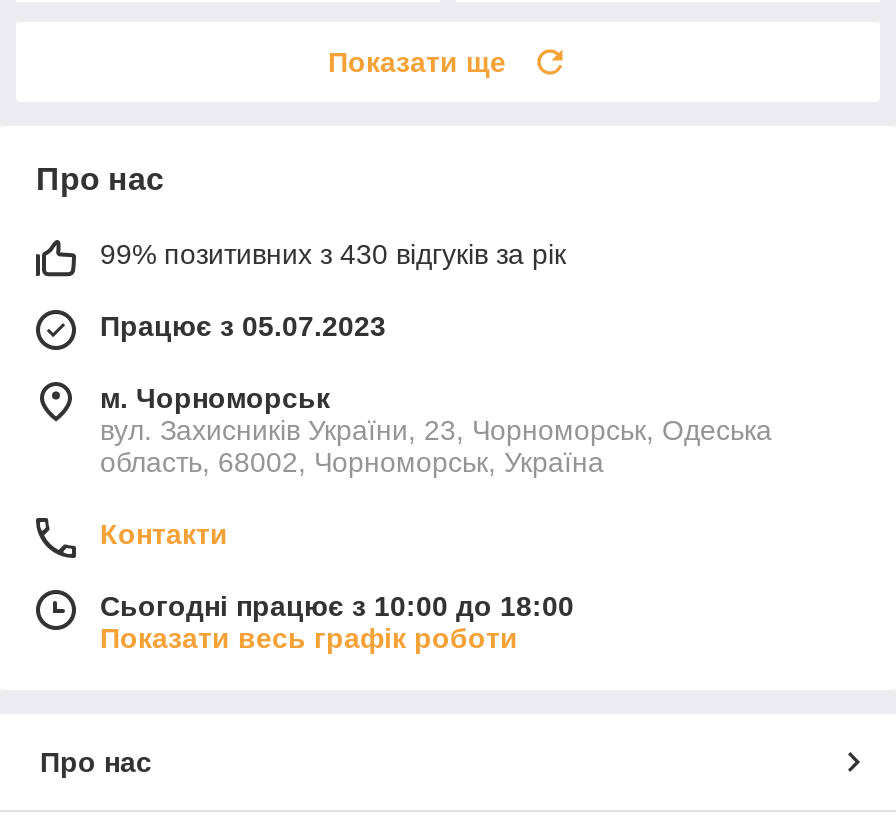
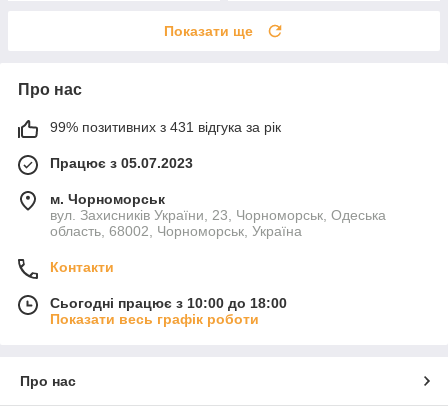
- 99% позитивних з 430 відгуків за рік
+ 99% позитивних з 431 відгука за рік
